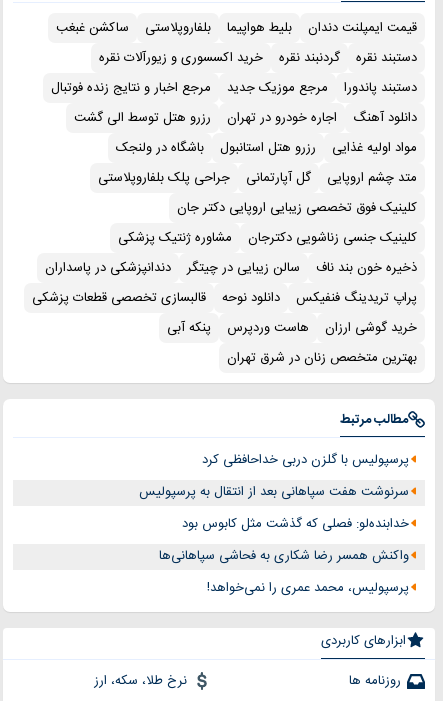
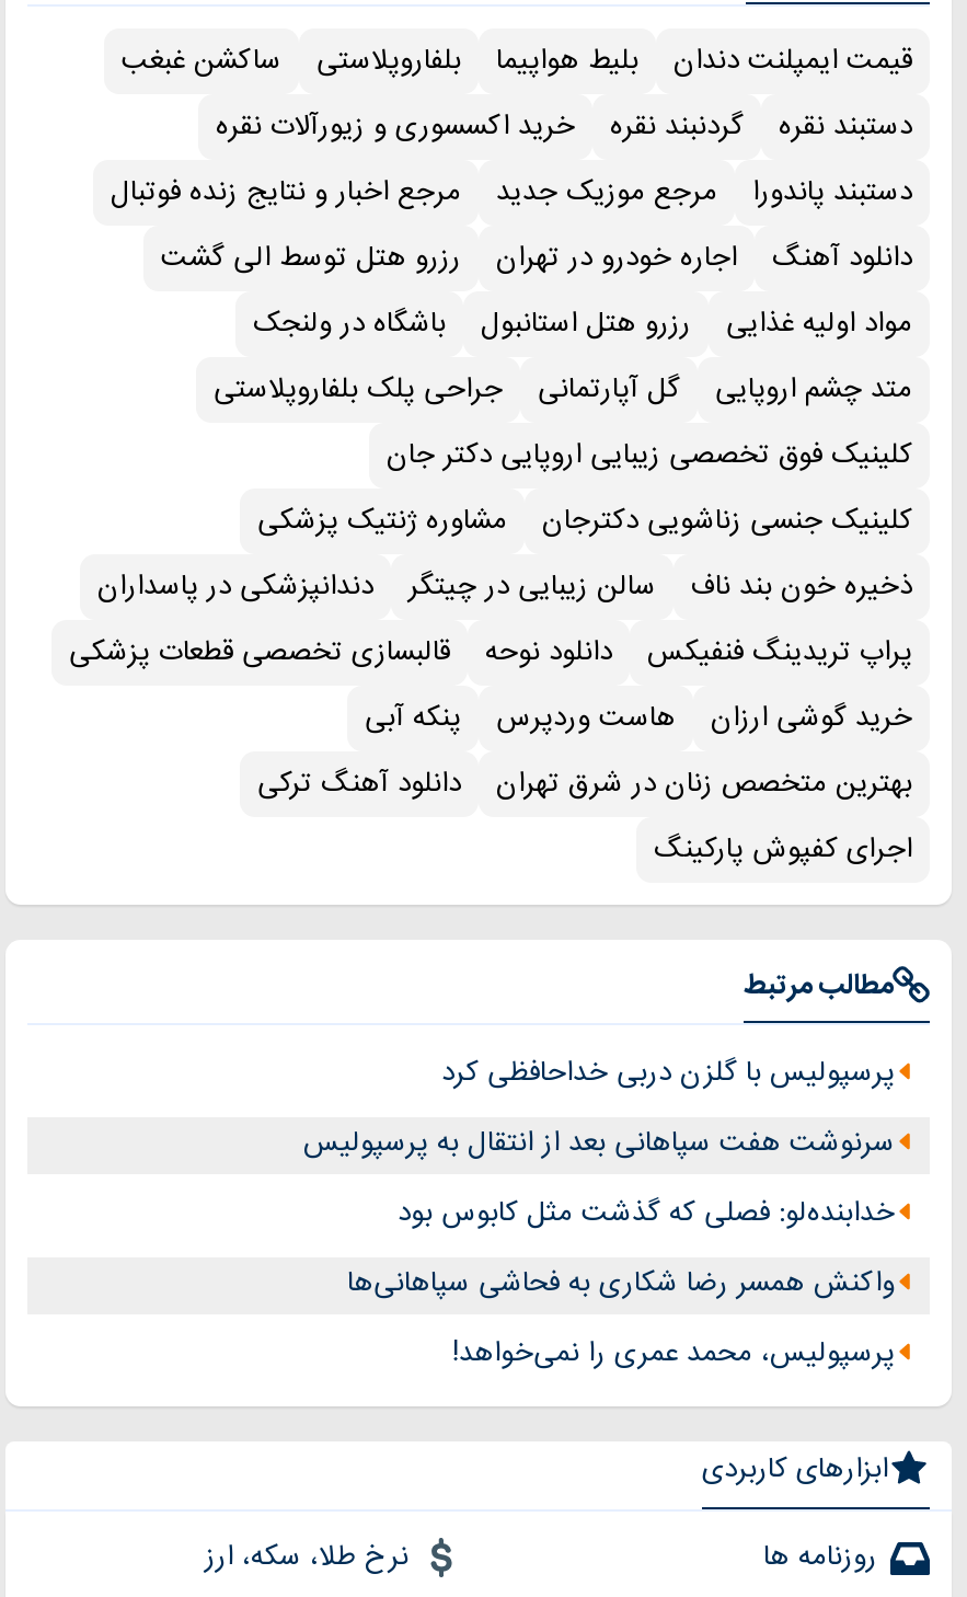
+ دانلود آهنگ ترکی
+ اجرای کفپوش پارکینگ
